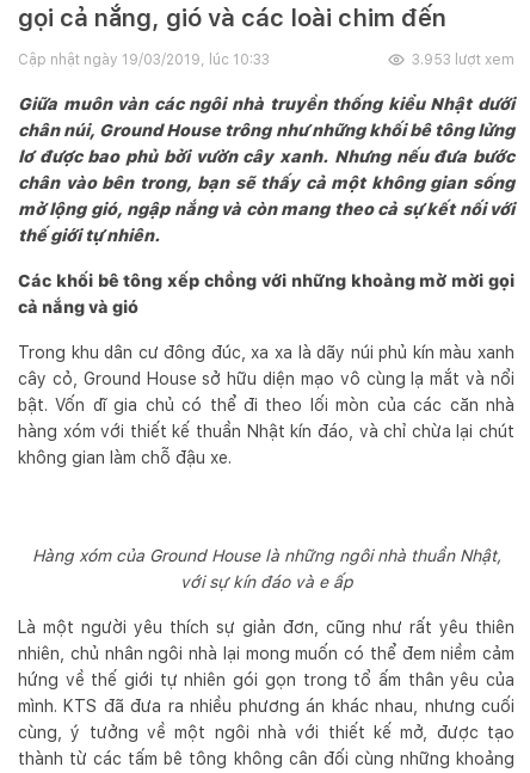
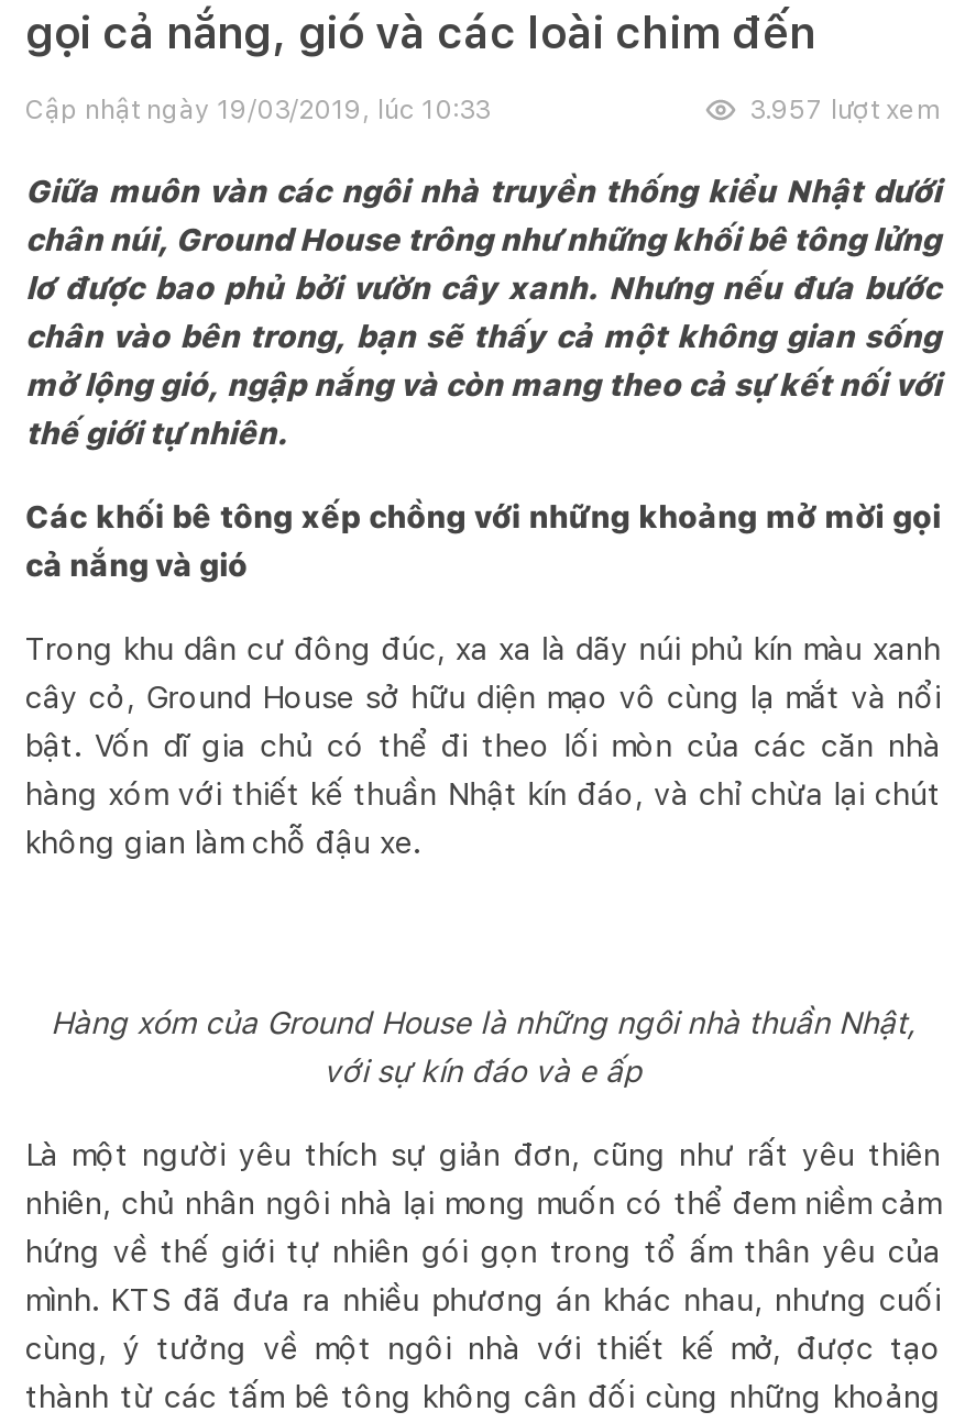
- 3.953 lượt xem
+ 3.957 lượt xem
